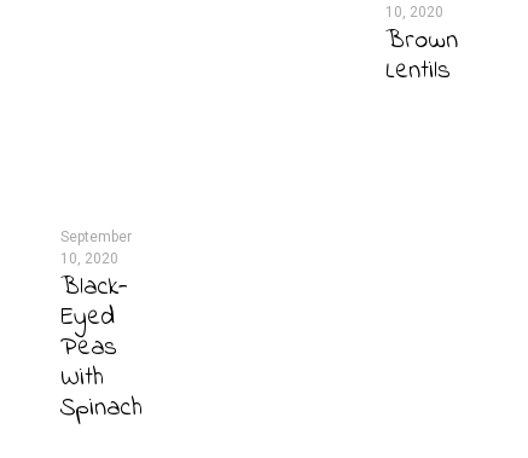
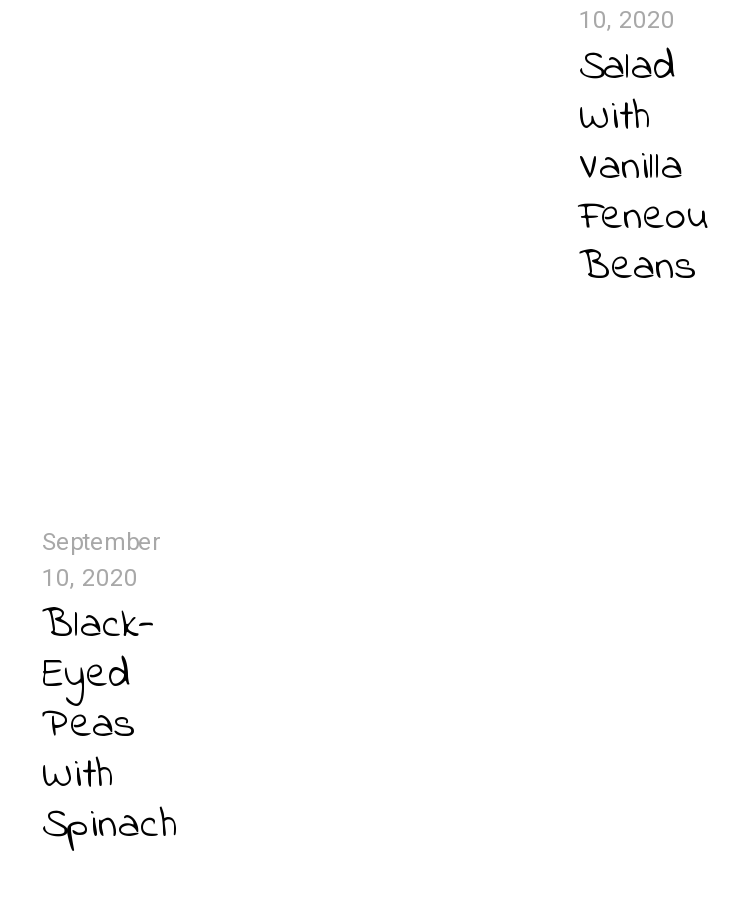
- Brown
- Lentils
+ Salad
+ With
+ Vanilla
+ Feneou
+ Beans
